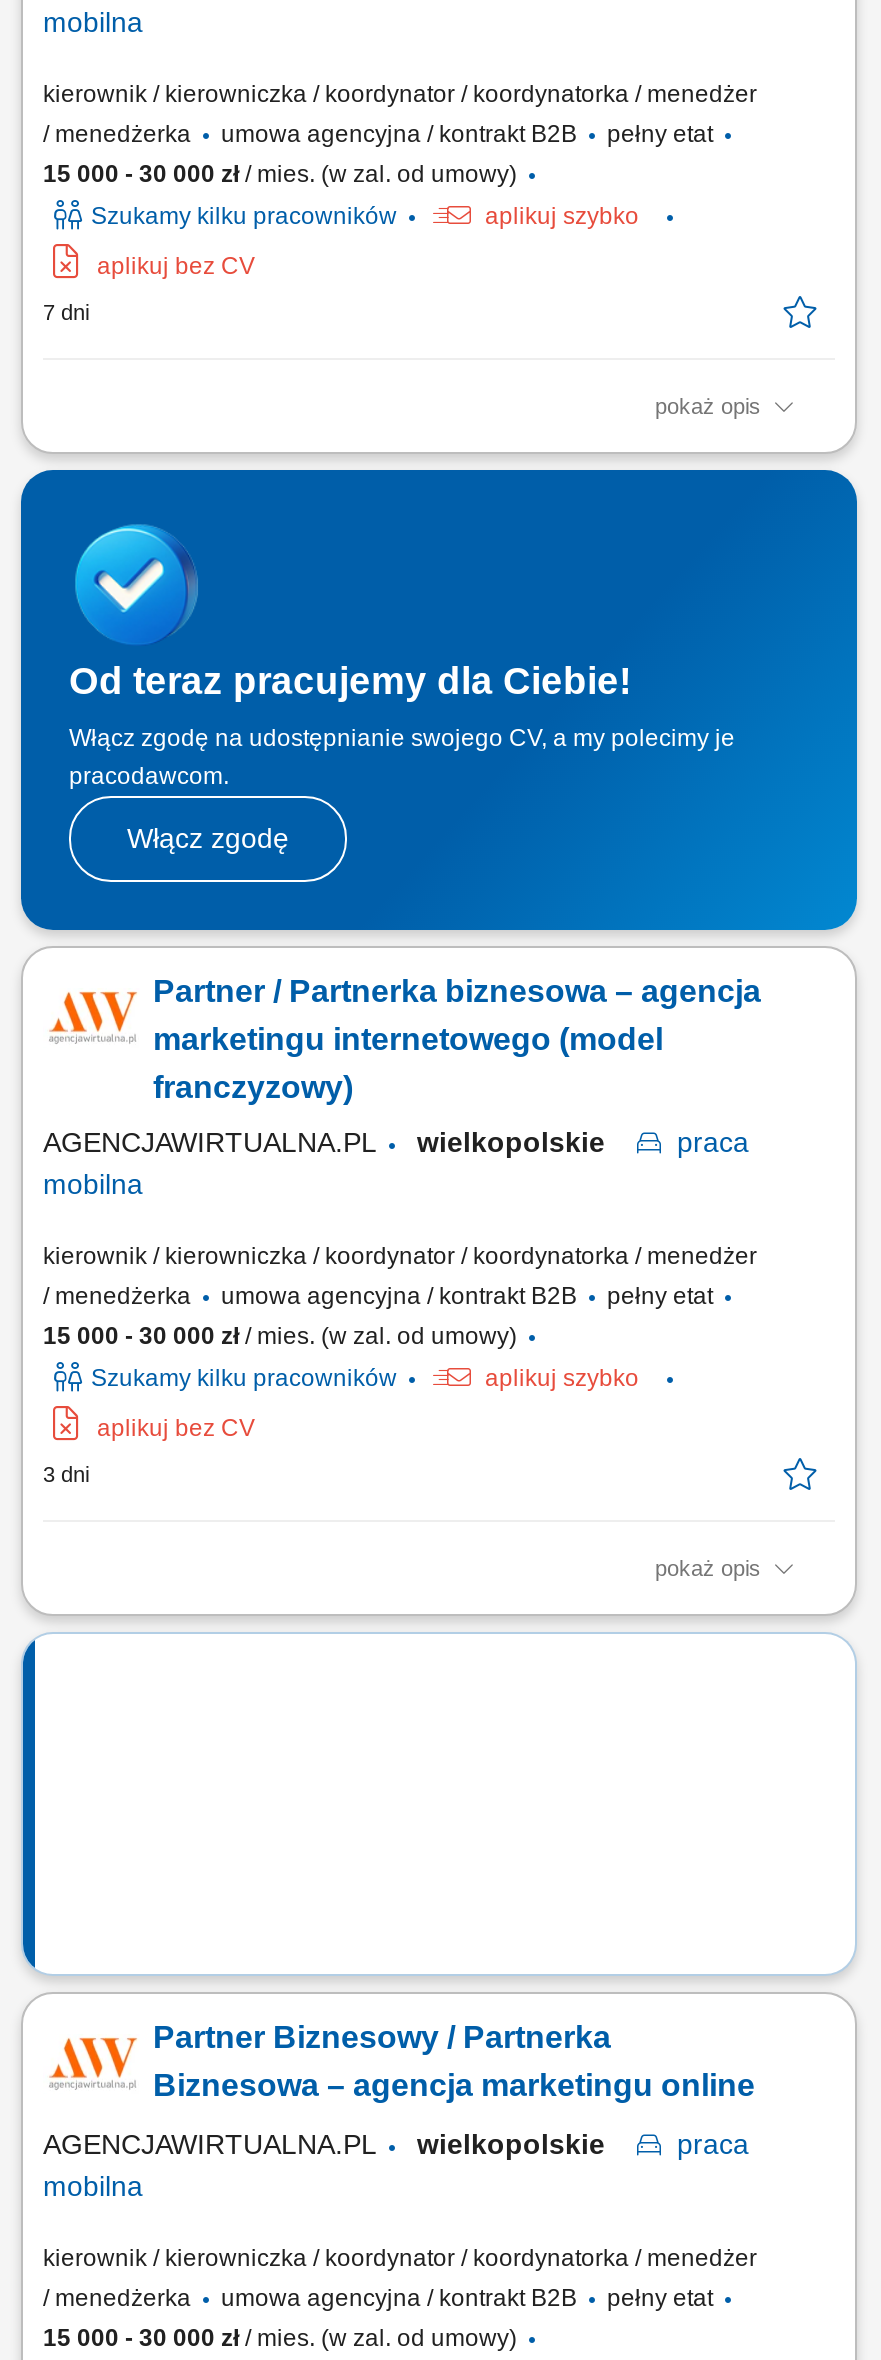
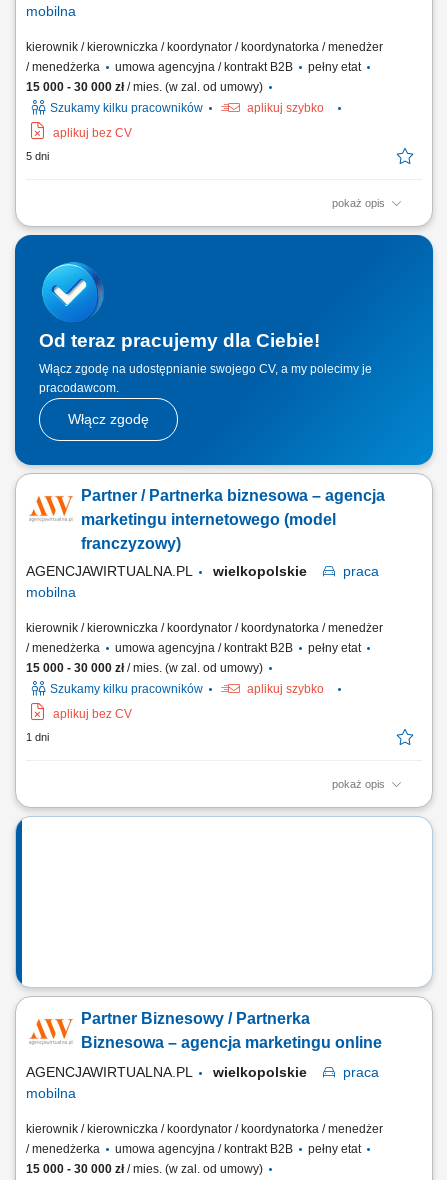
- 7 dni
+ 5 dni

- 3 dni
+ 1 dni
